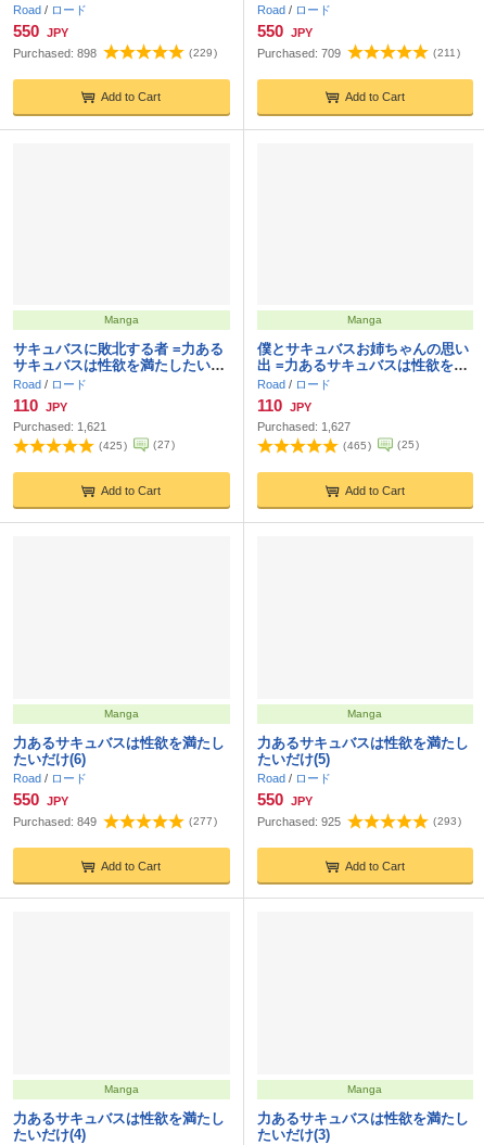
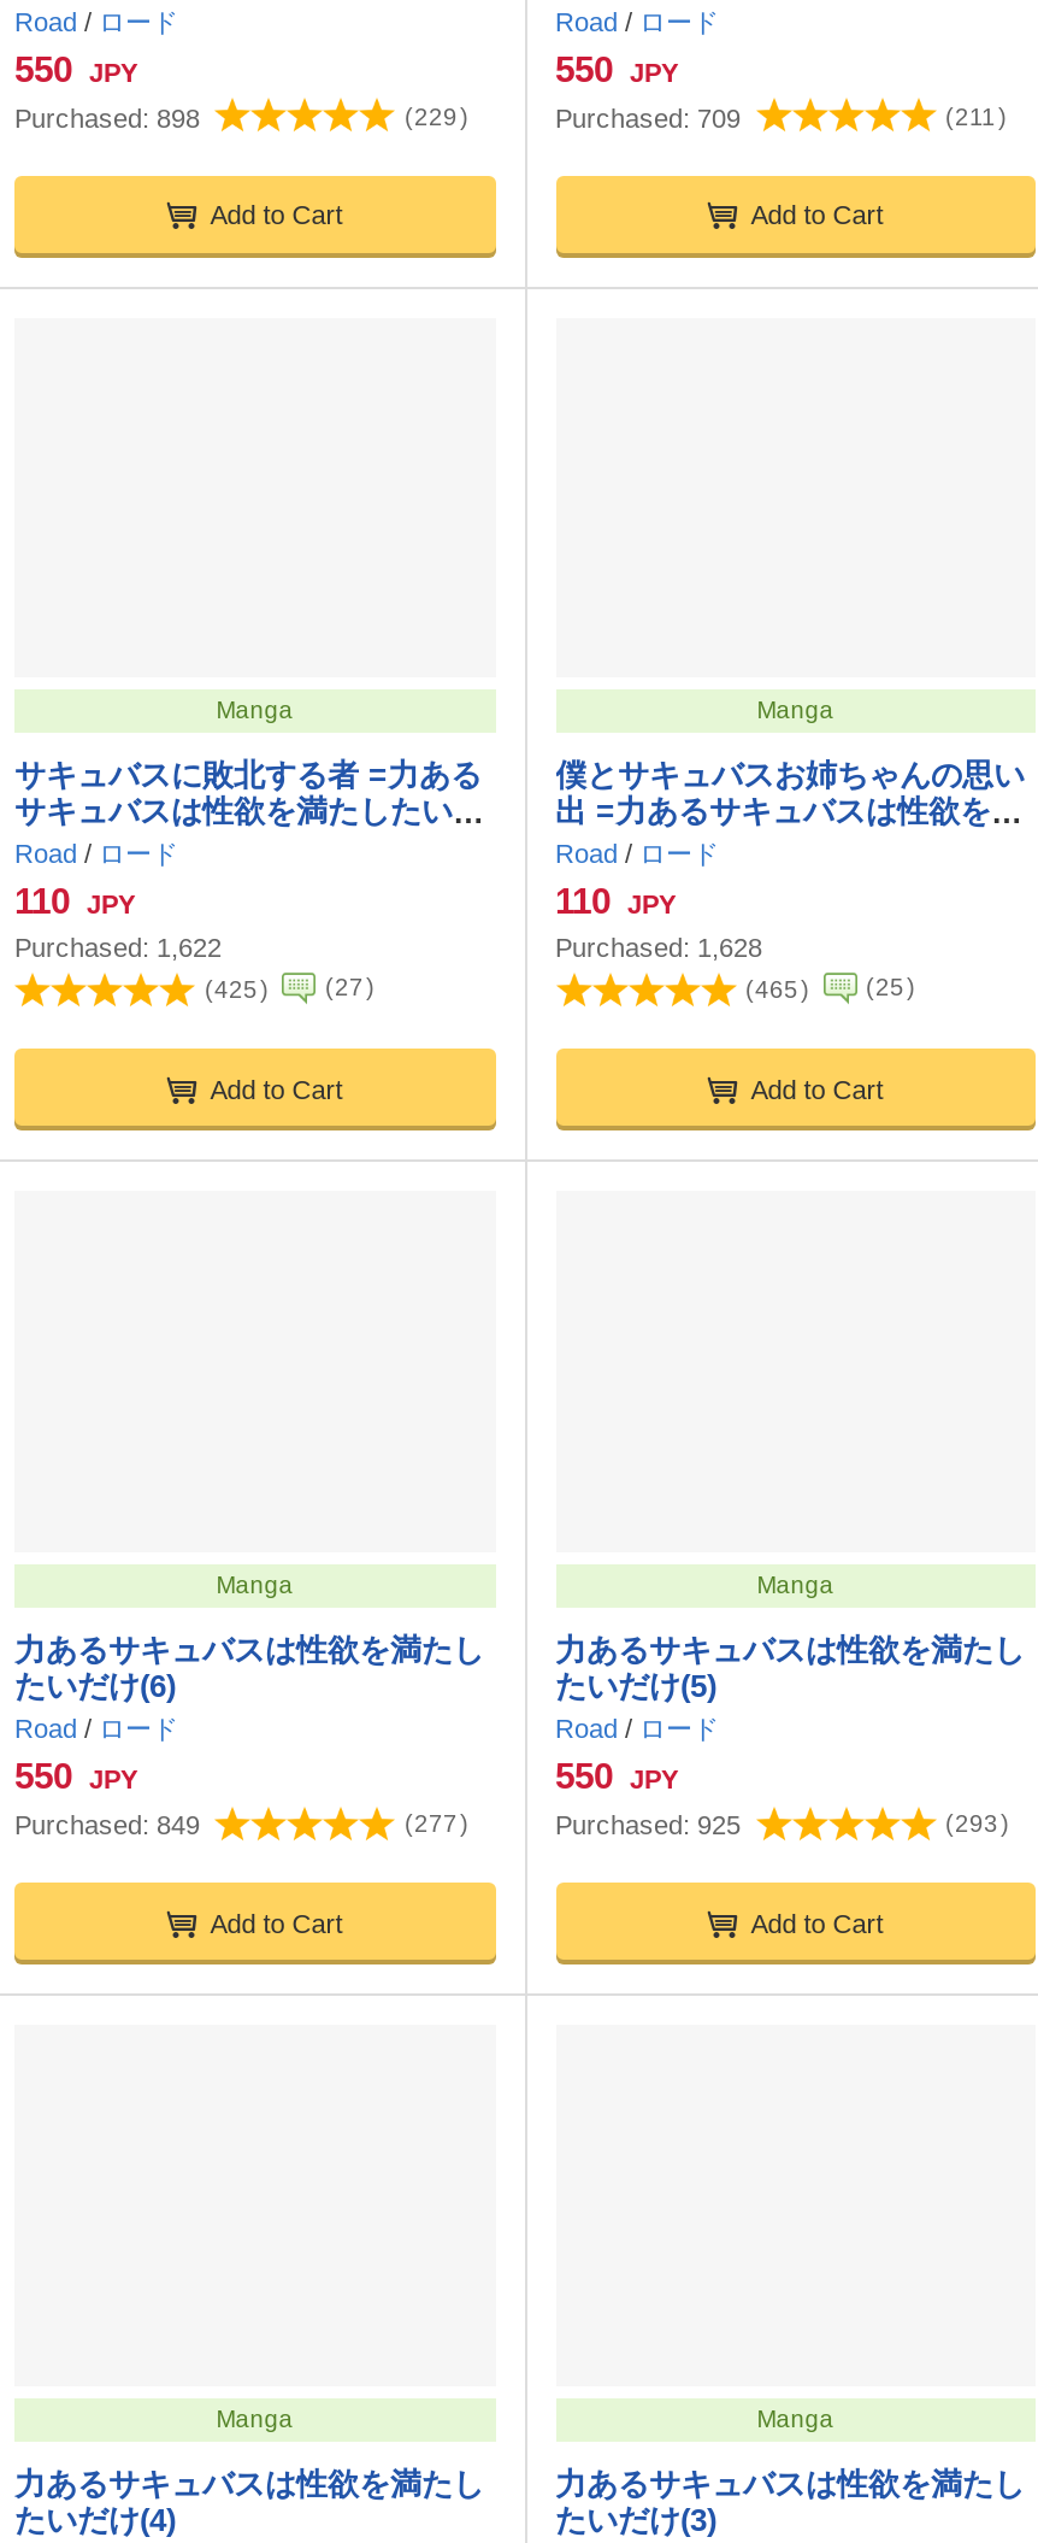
- Purchased: 1,621
+ Purchased: 1,622

- Purchased: 1,627
+ Purchased: 1,628
